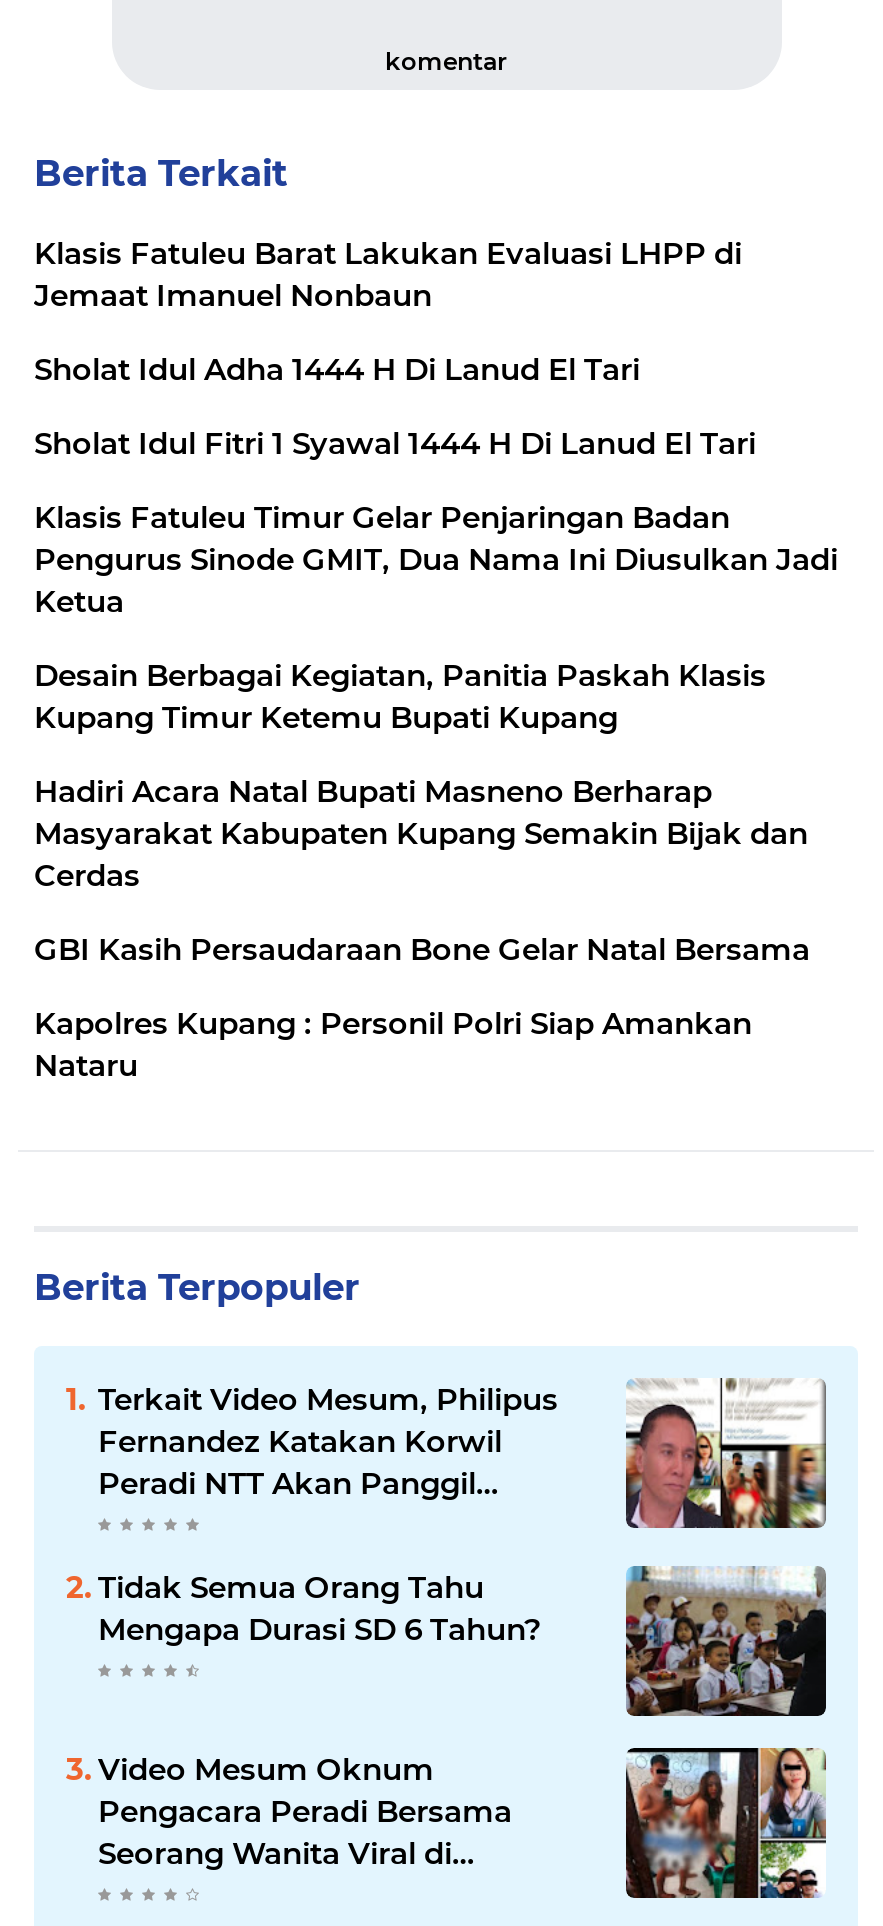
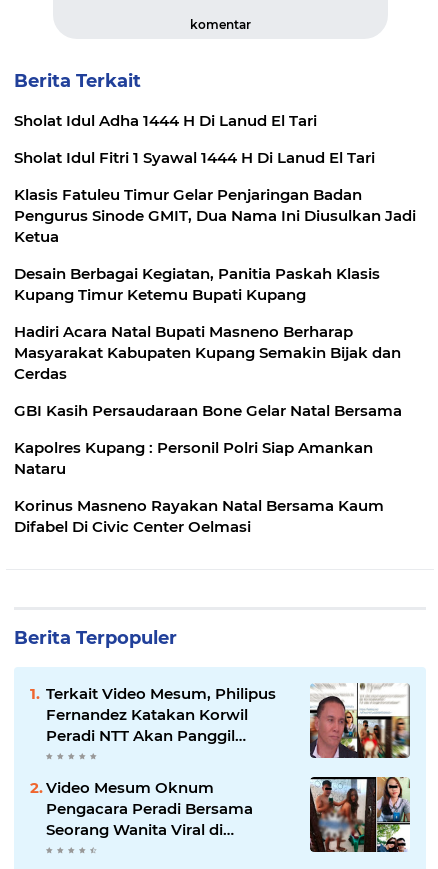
- Klasis Fatuleu Barat Lakukan Evaluasi LHPP di
- Jemaat Imanuel Nonbaun

+ Korinus Masneno Rayakan Natal Bersama Kaum
+ Difabel Di Civic Center Oelmasi

- Tidak Semua Orang Tahu
- Mengapa Durasi SD 6 Tahun?

- [image]
